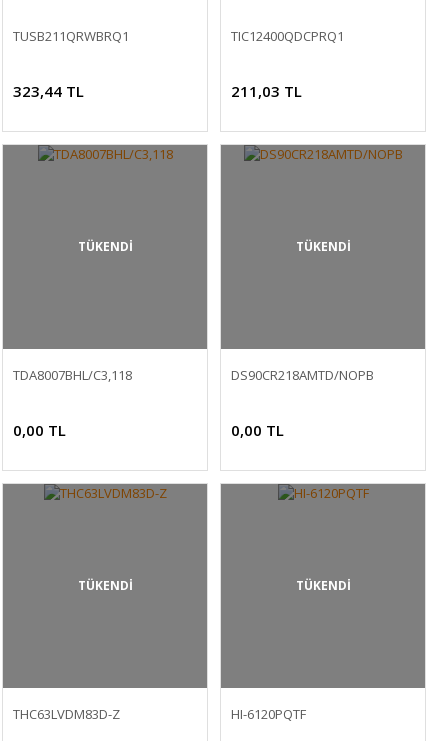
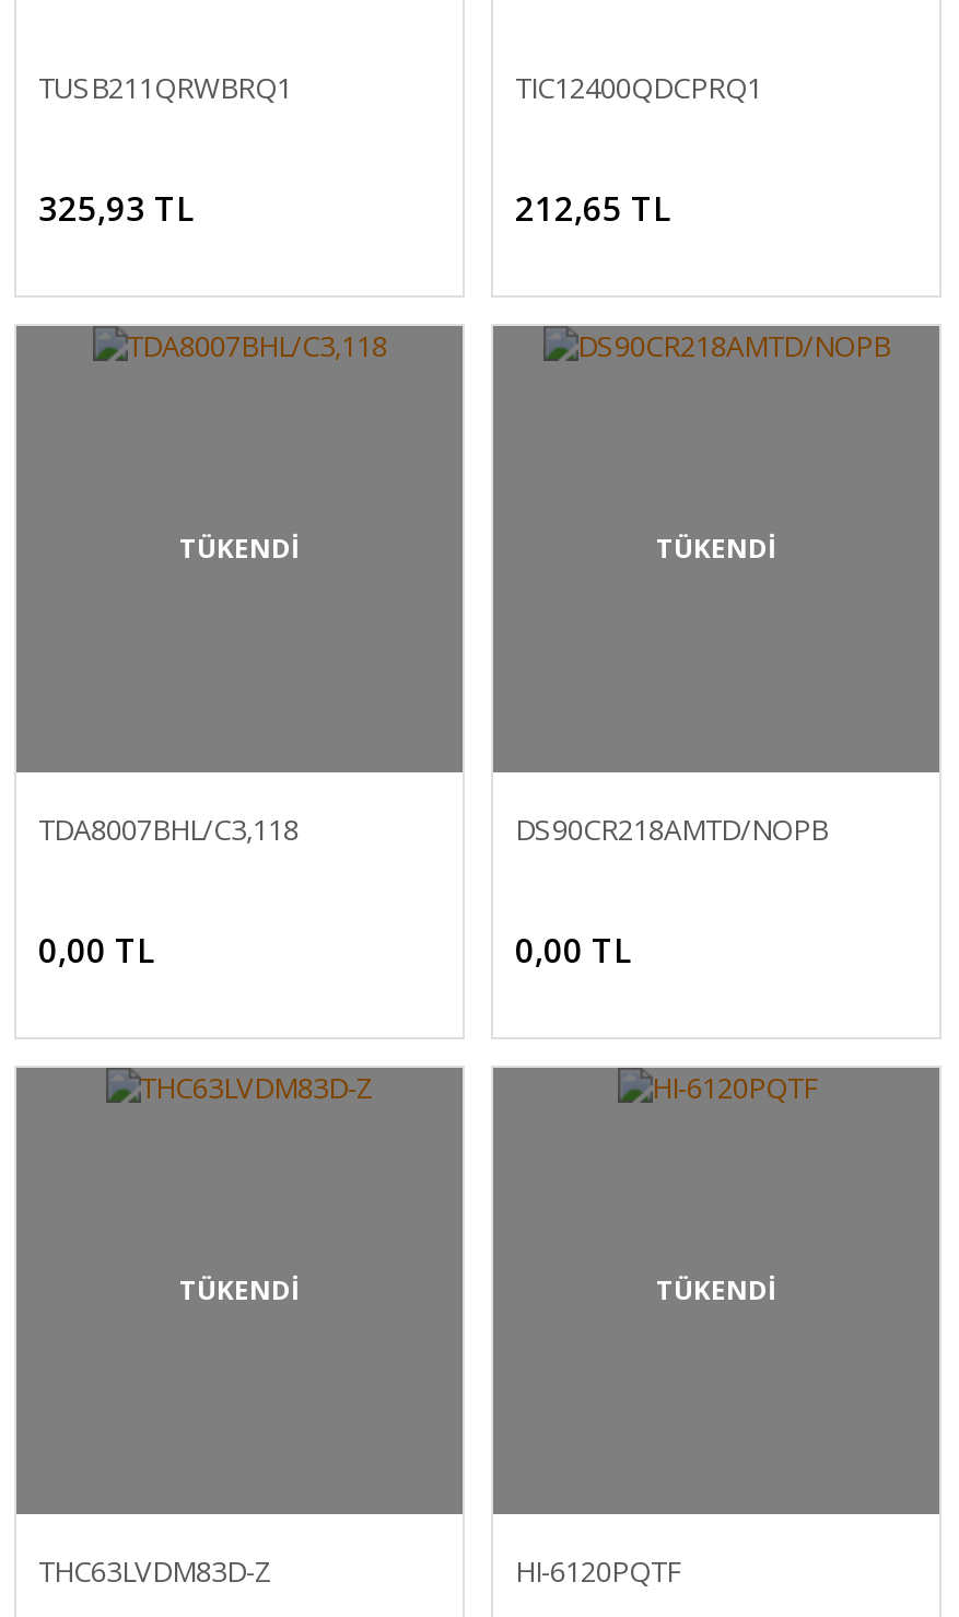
- 323,44 TL
+ 325,93 TL

- 211,03 TL
+ 212,65 TL
